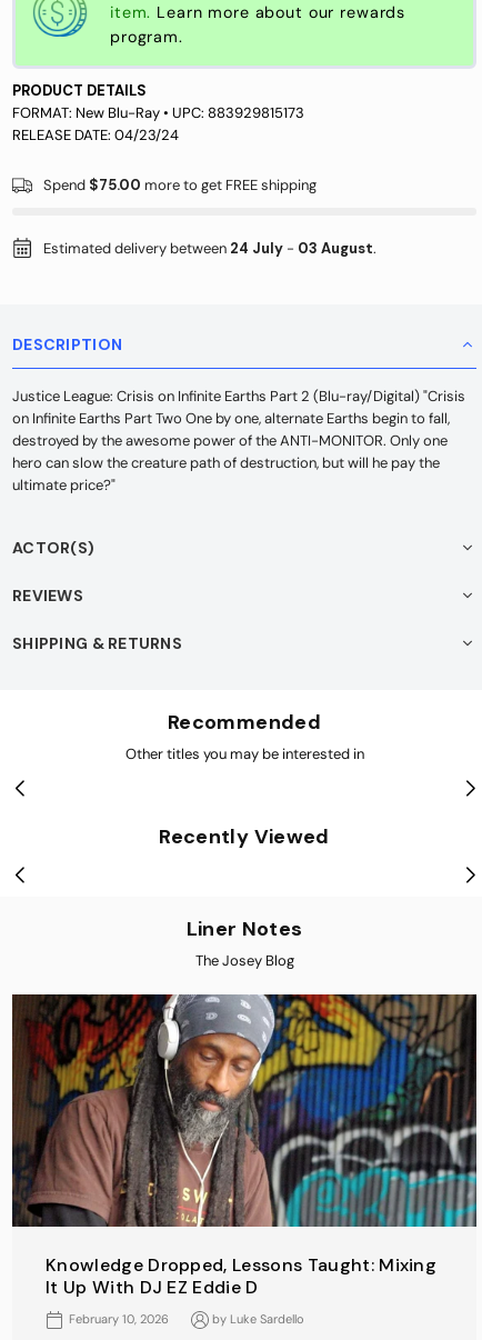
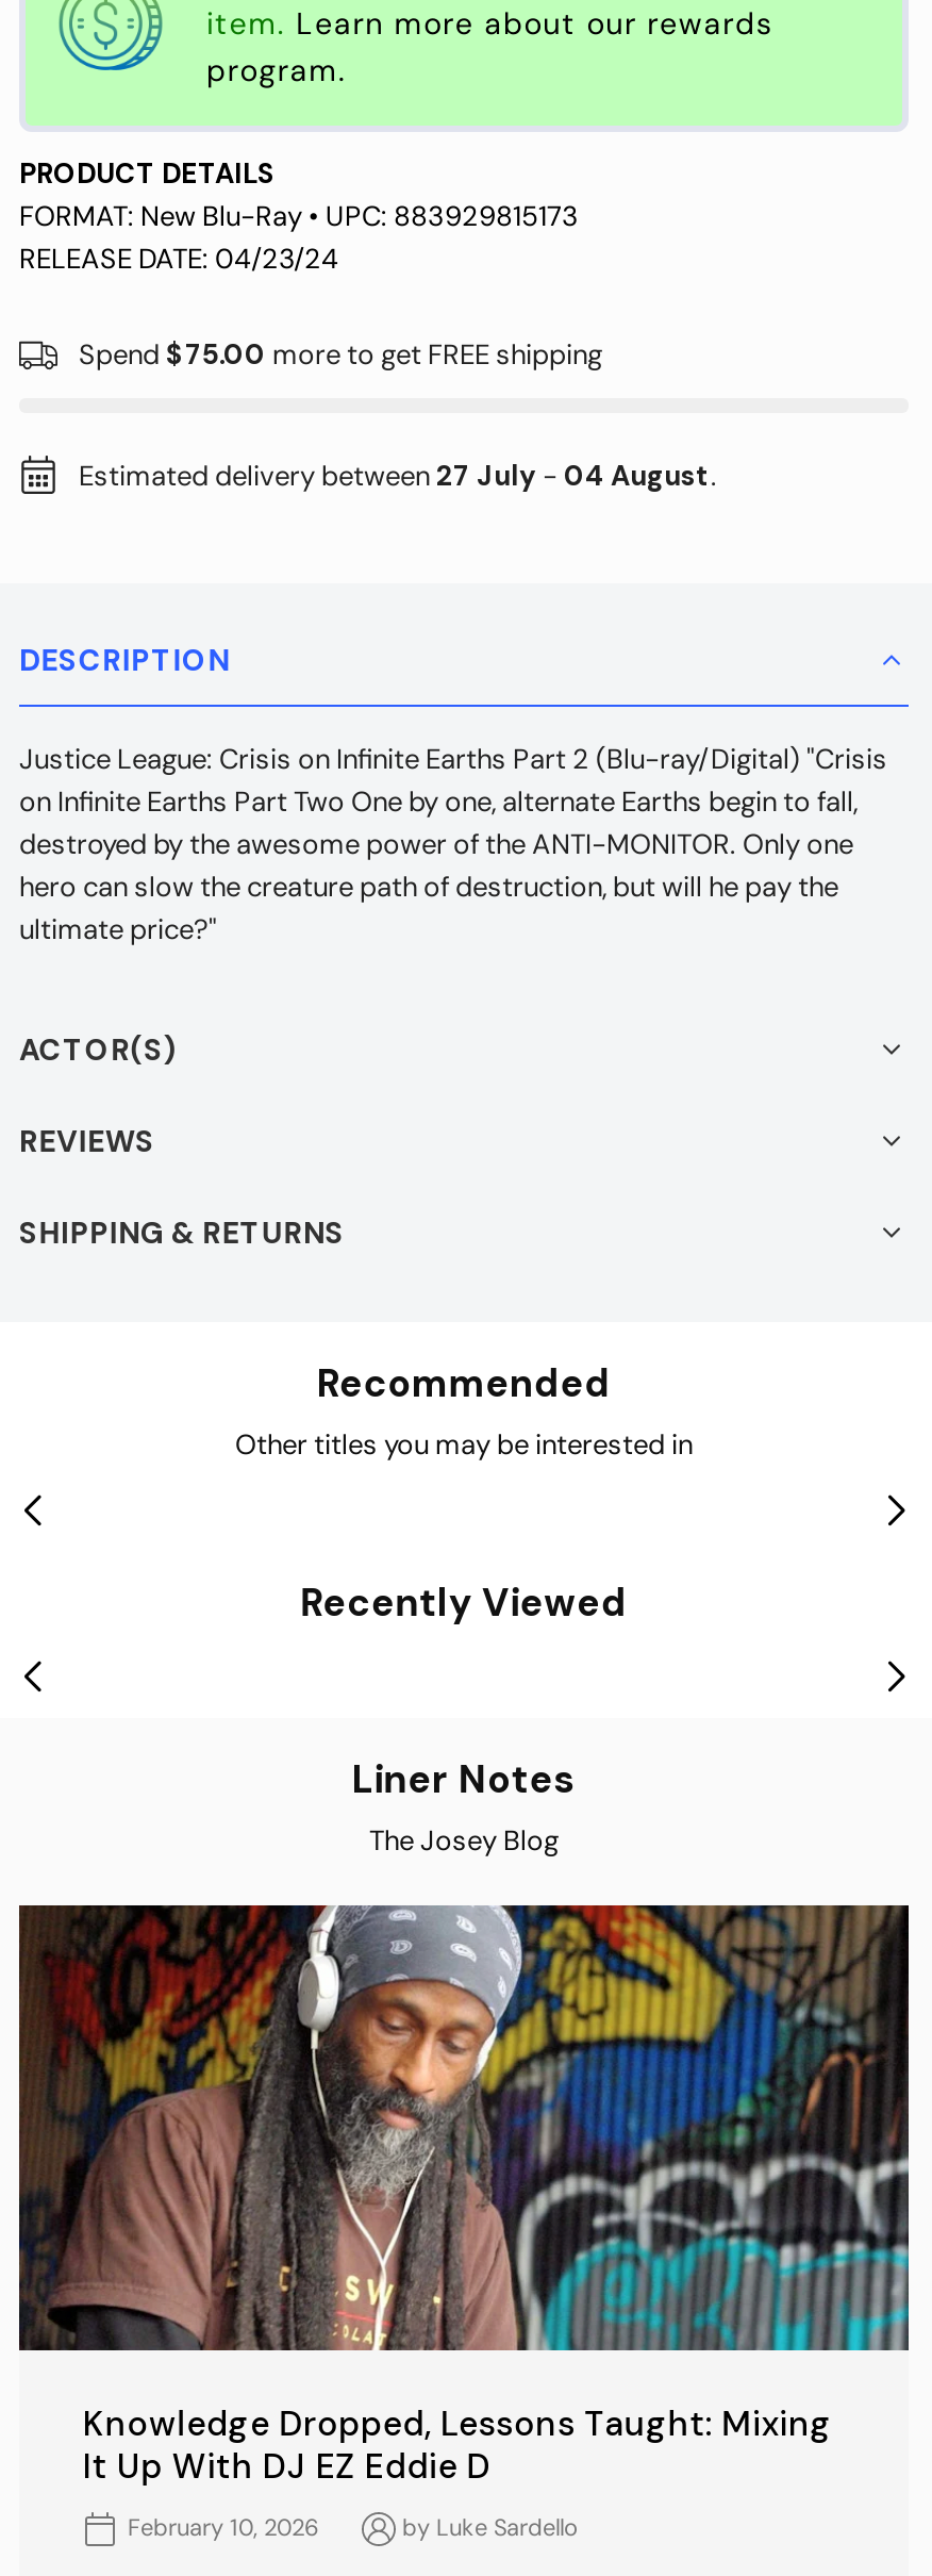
- Estimated delivery between 24 July - 03 August.
+ Estimated delivery between 27 July - 04 August.
